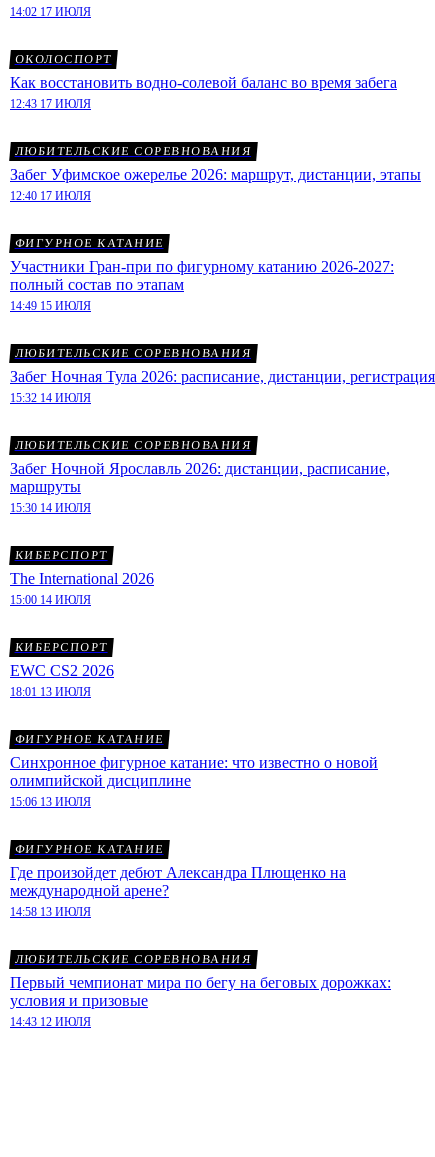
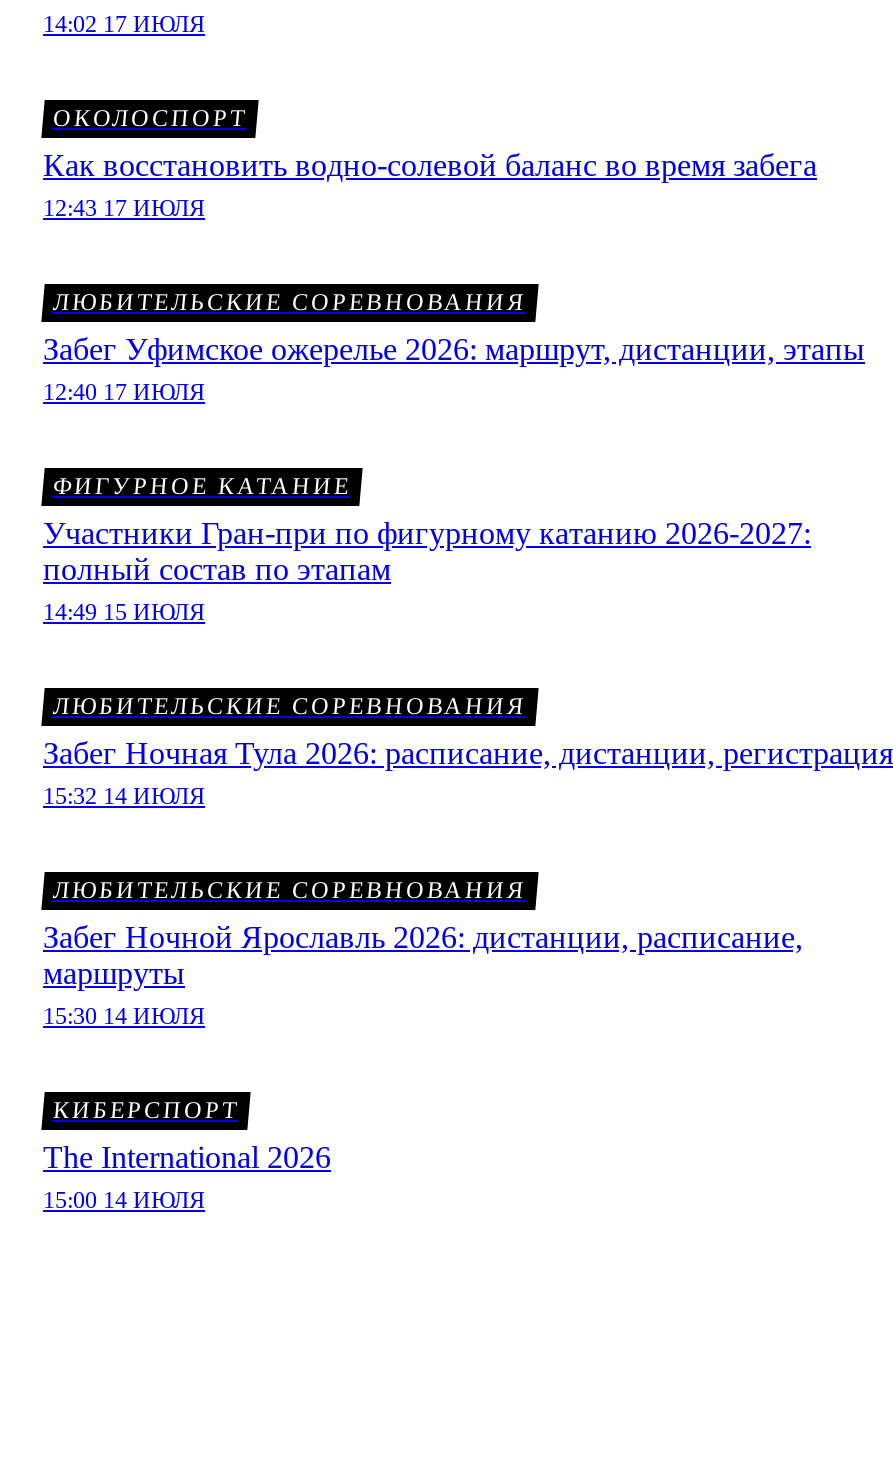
- КИБЕРСПОРТ
- EWC CS2 2026
- 18:01 13 ИЮЛЯ
- ФИГУРНОЕ КАТАНИЕ
- Синхронное фигурное катание: что известно о новой
- олимпийской дисциплине
- 15:06 13 ИЮЛЯ
- ФИГУРНОЕ КАТАНИЕ
- Где произойдет дебют Александра Плющенко на
- международной арене?
- 14:58 13 ИЮЛЯ
- ЛЮБИТЕЛЬСКИЕ СОРЕВНОВАНИЯ
- Первый чемпионат мира по бегу на беговых дорожках:
- условия и призовые
- 14:43 12 ИЮЛЯ
